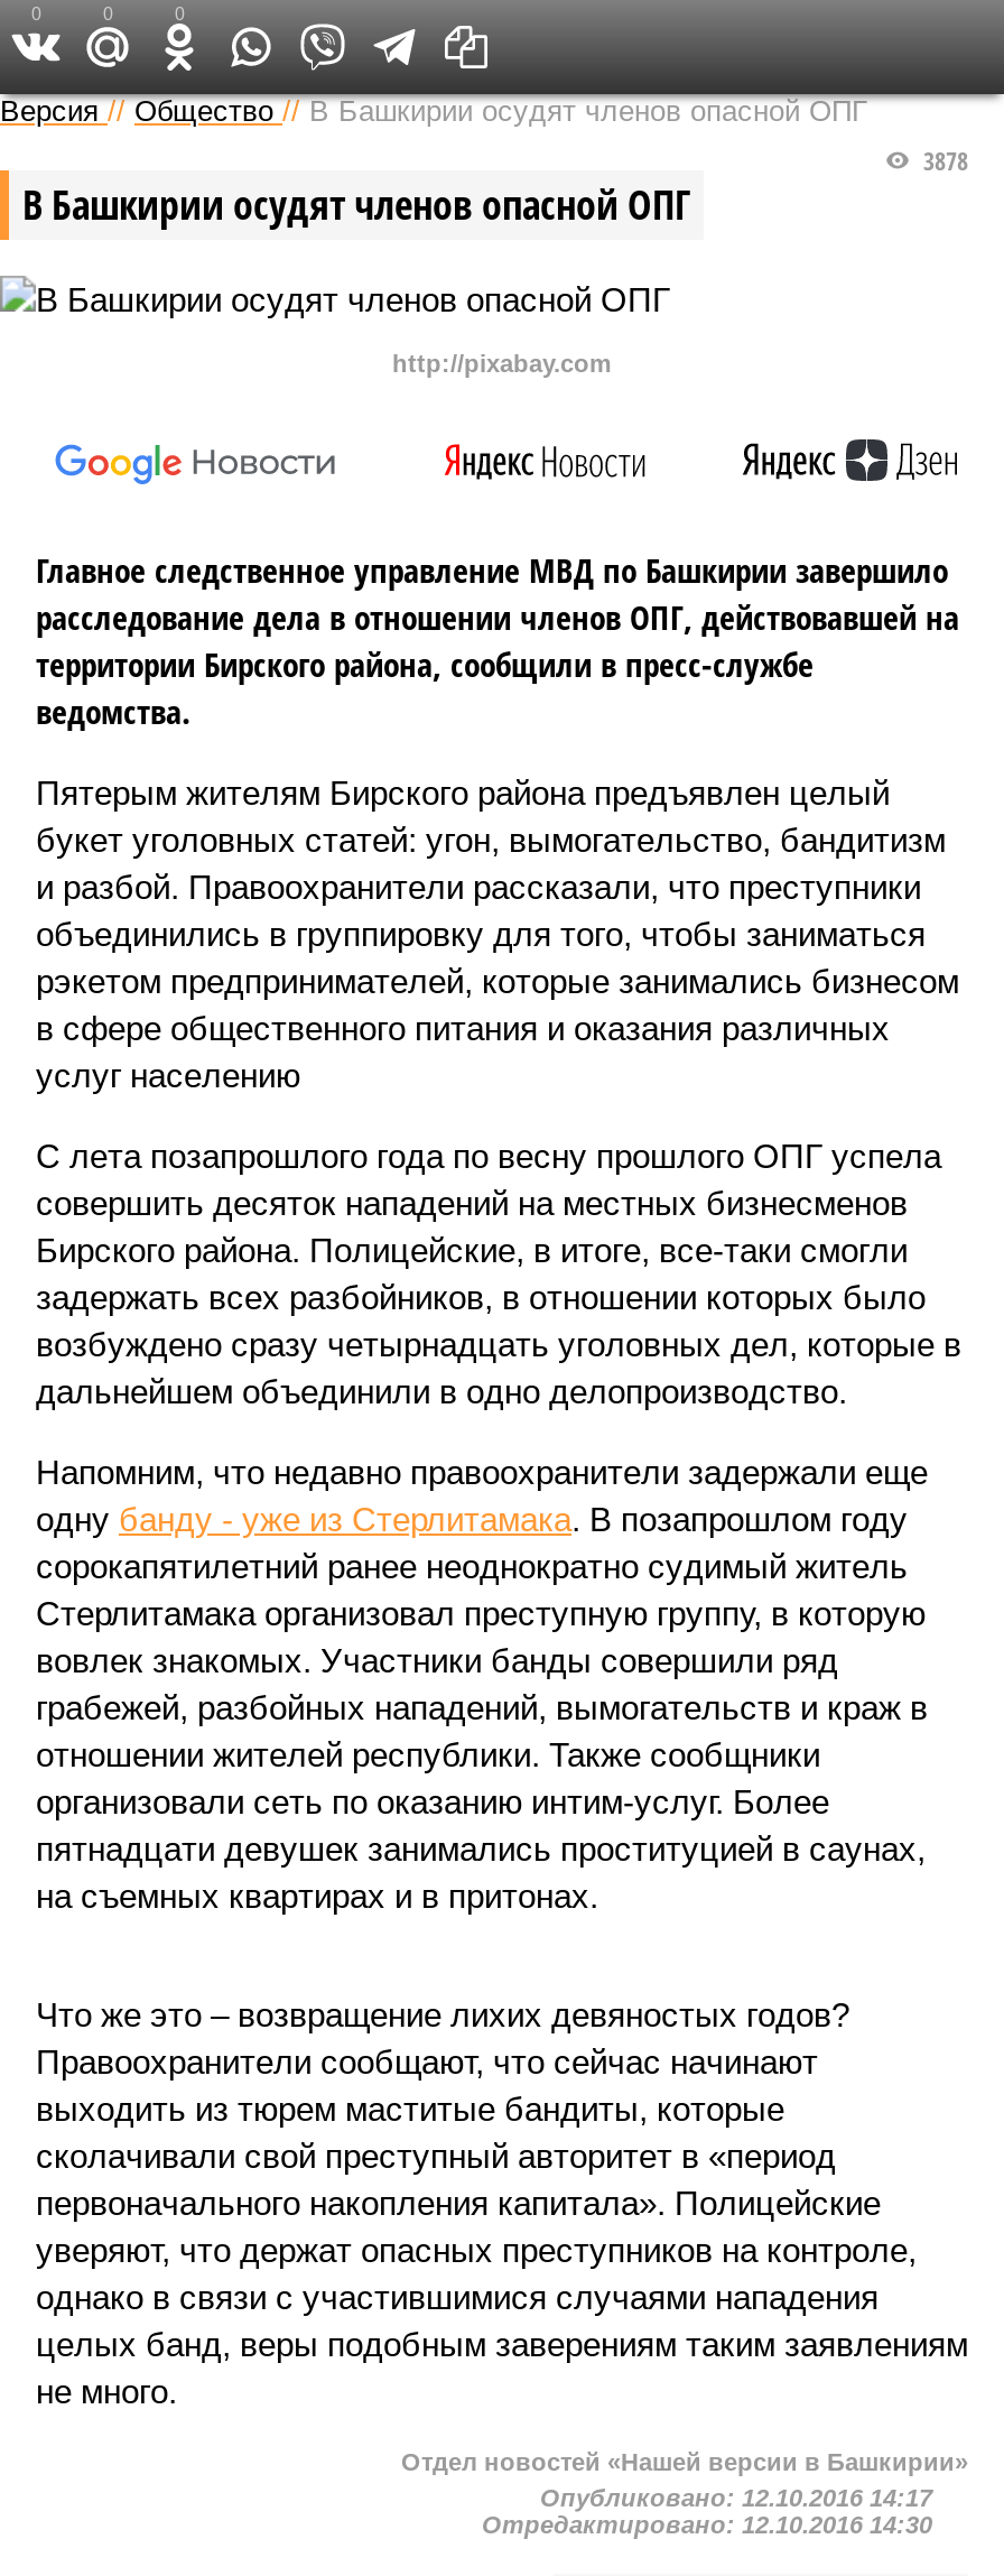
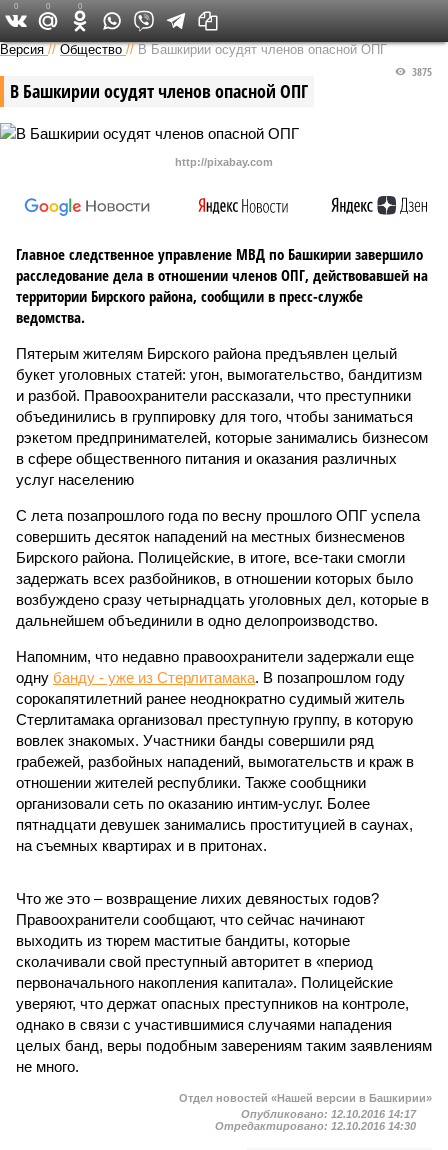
- 3878
+ 3875
